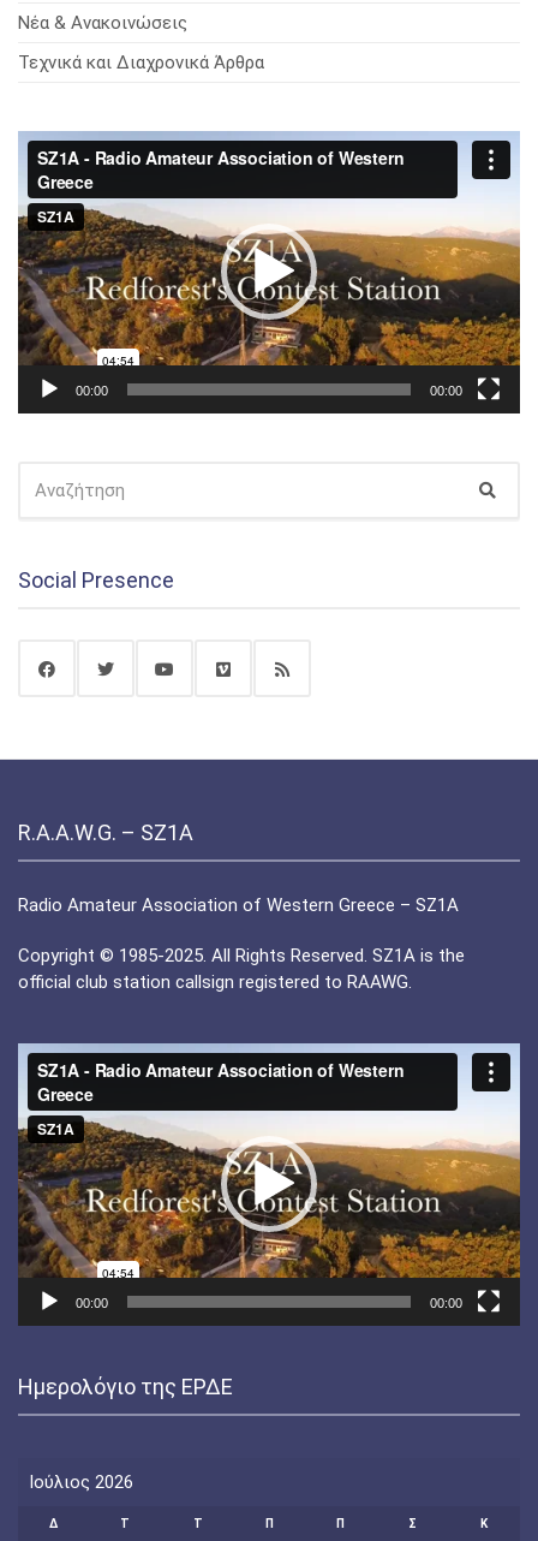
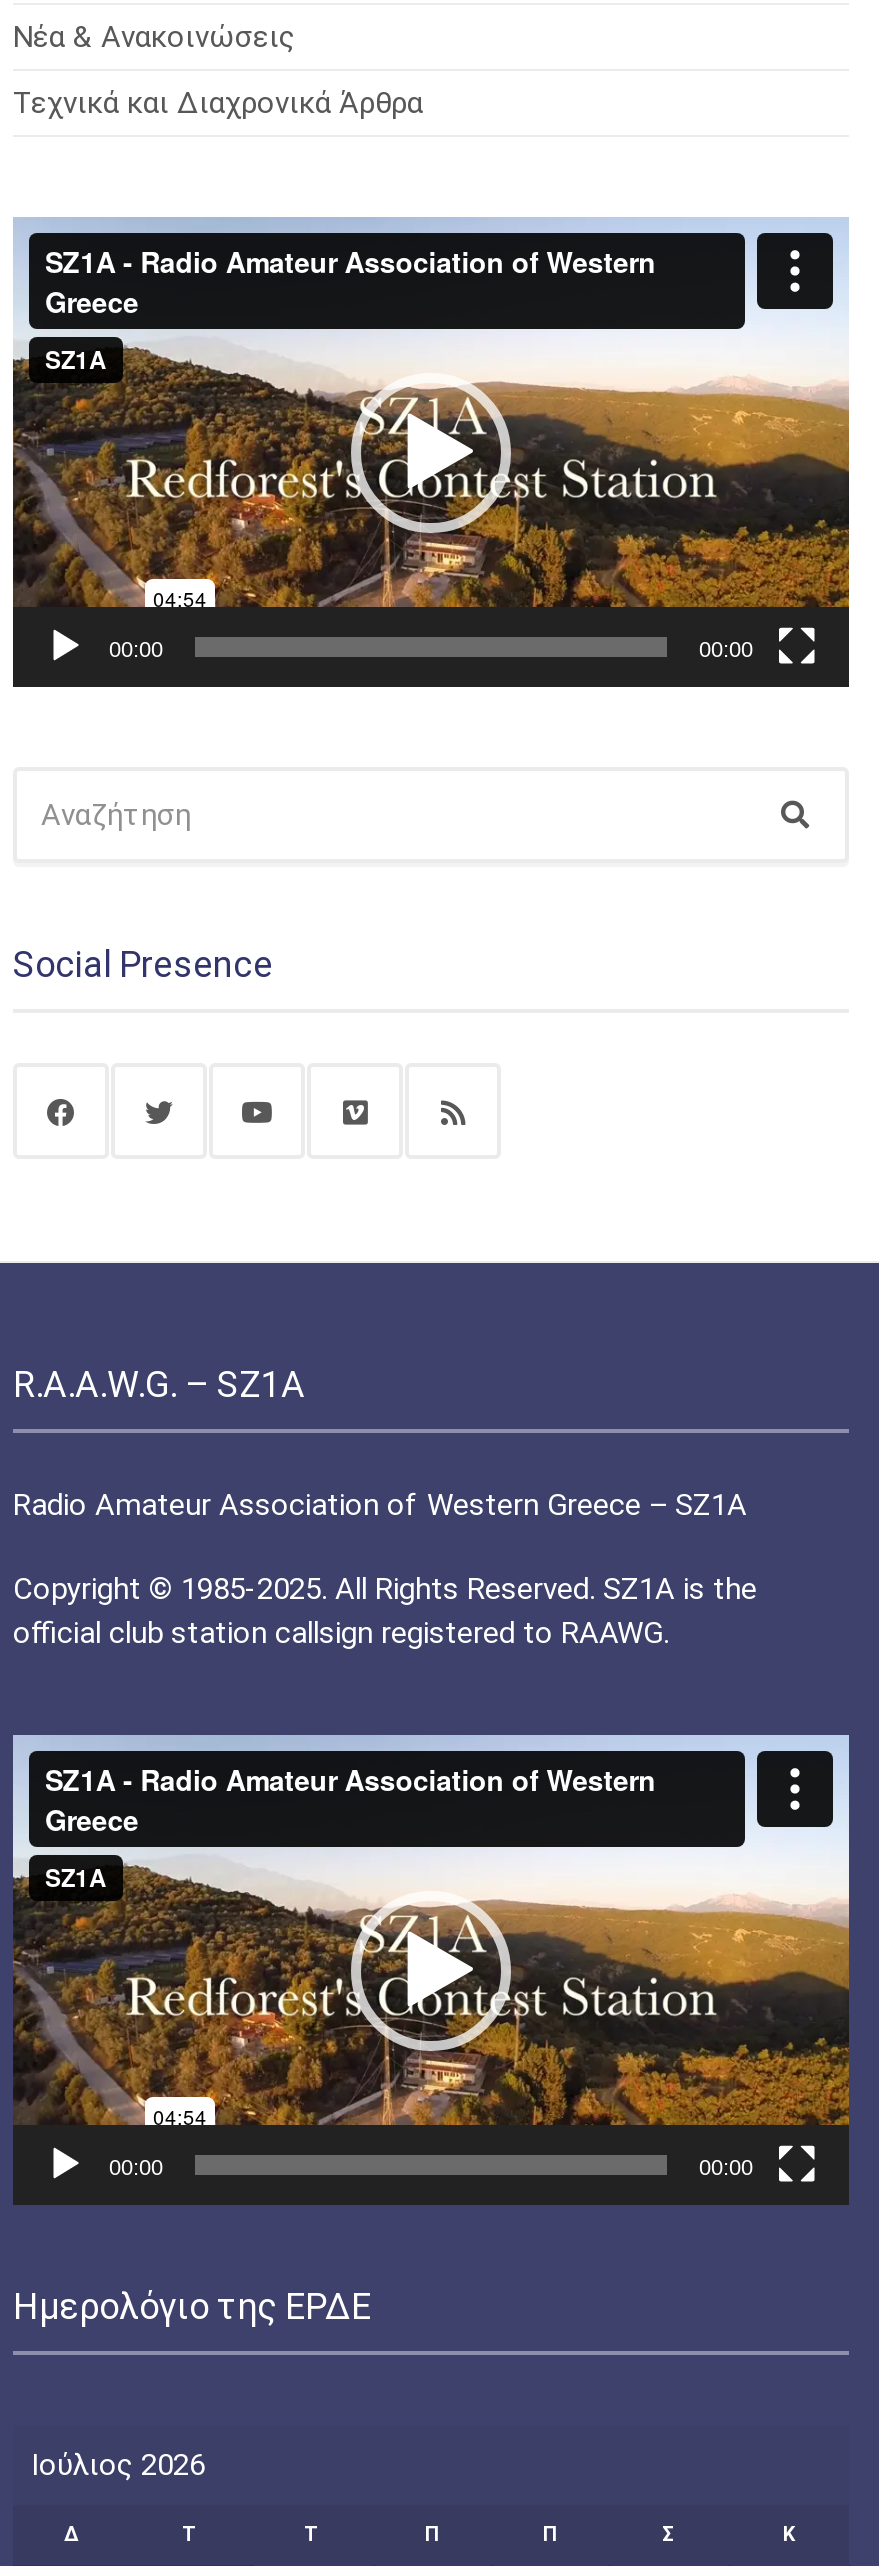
- [image]
+ [image]

- [image]
+ [image]
